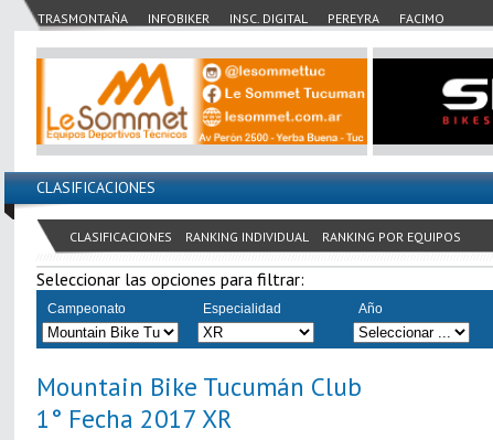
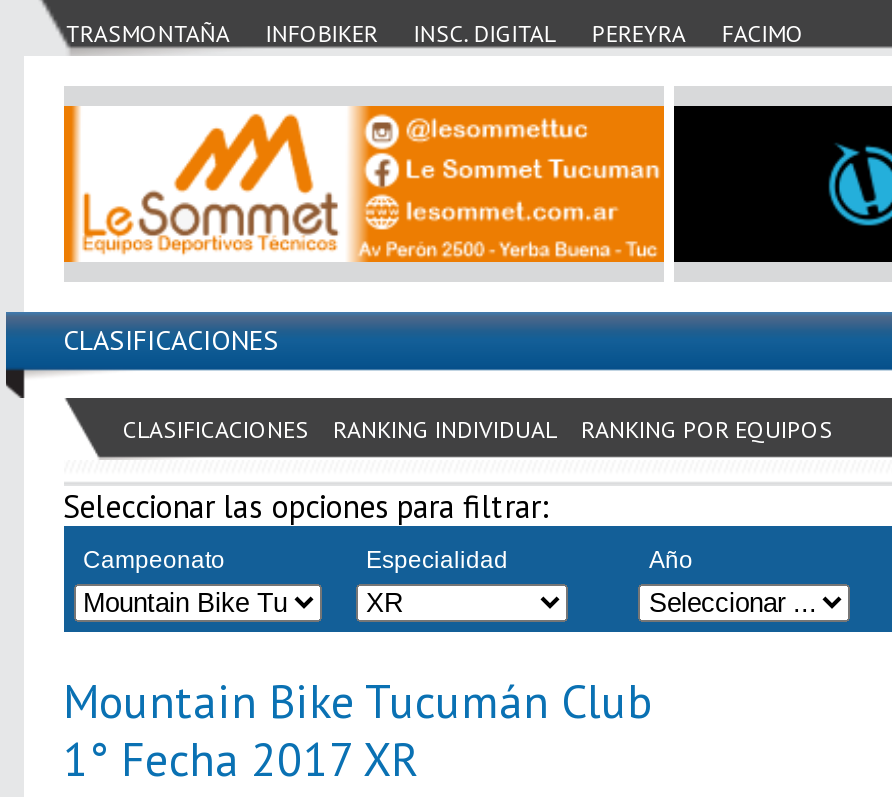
- [image]
+ [image]
